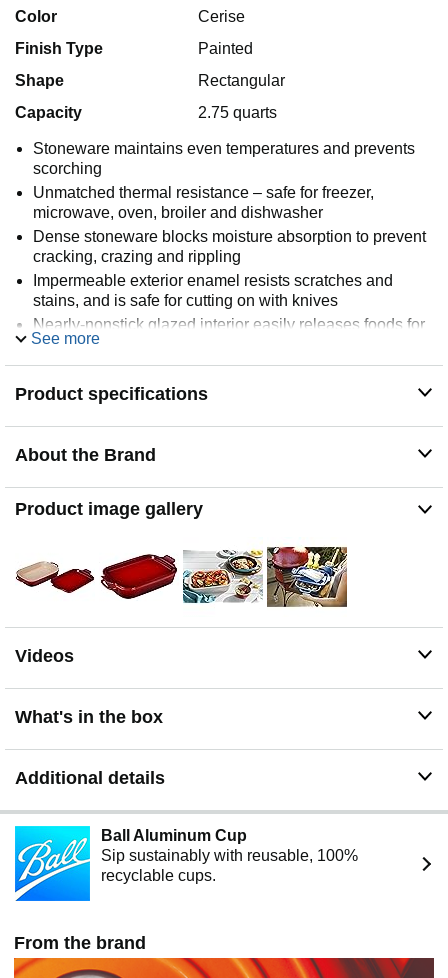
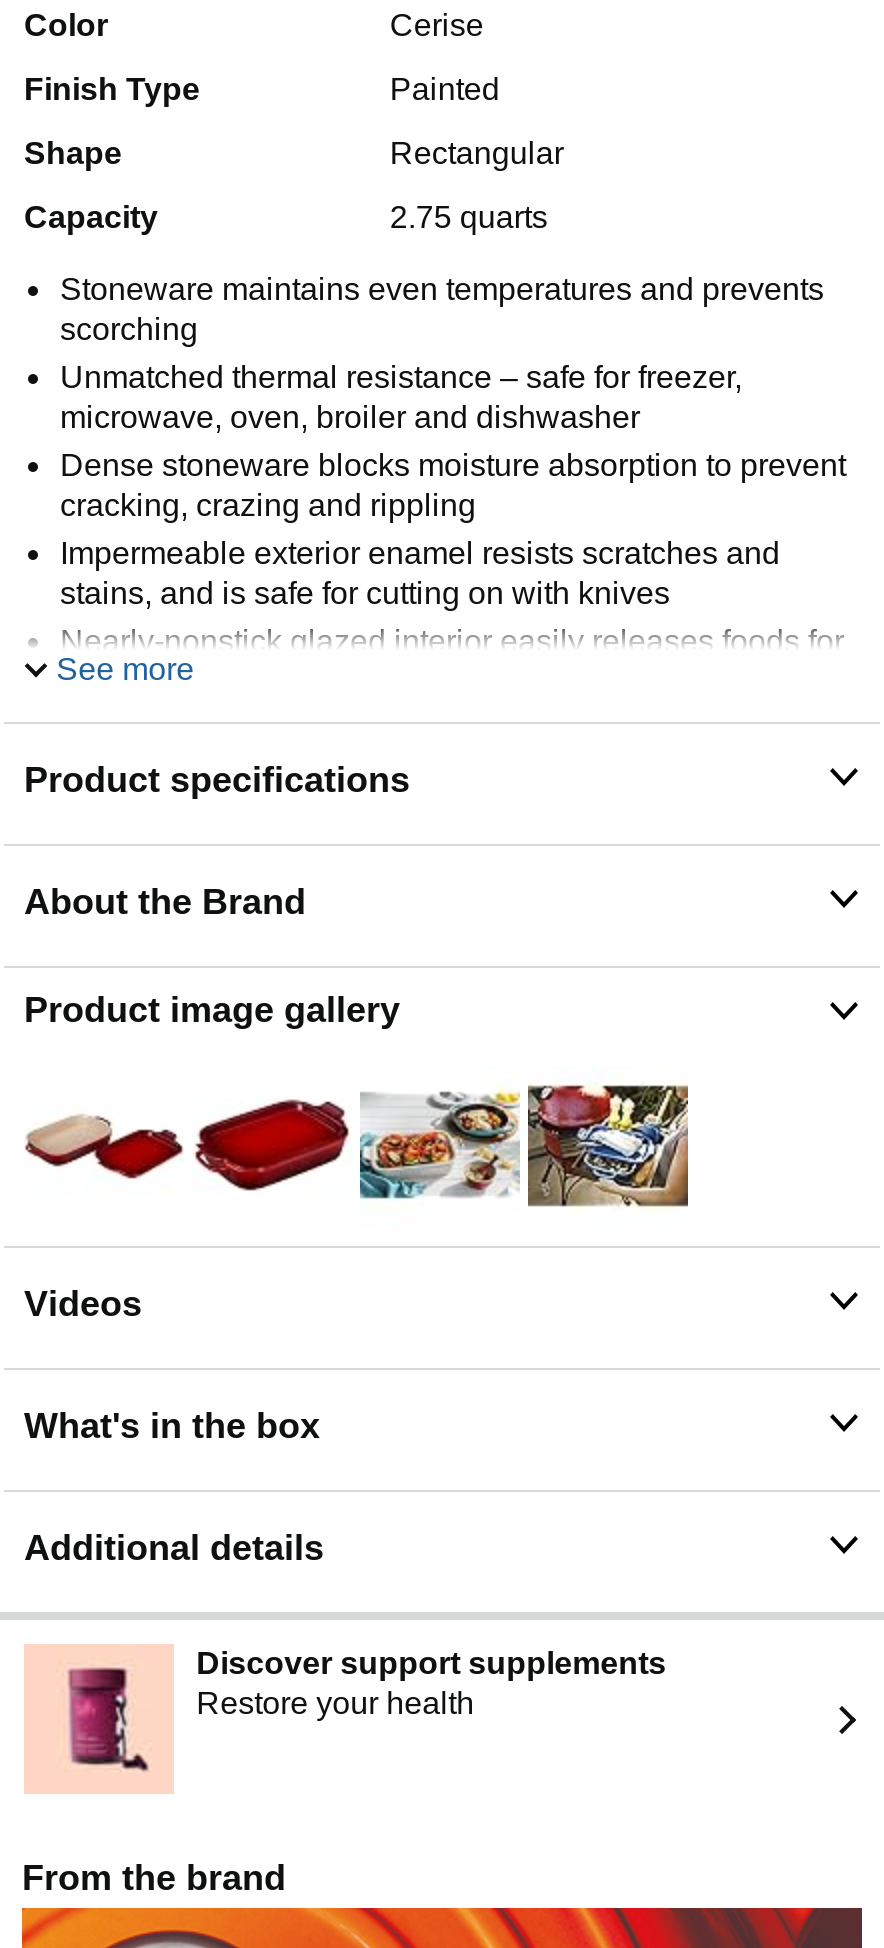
- [image]
- Ball Aluminum Cup
- Sip sustainably with reusable, 100%
- recyclable cups.
+ [image]
+ Discover support supplements
+ Restore your health
